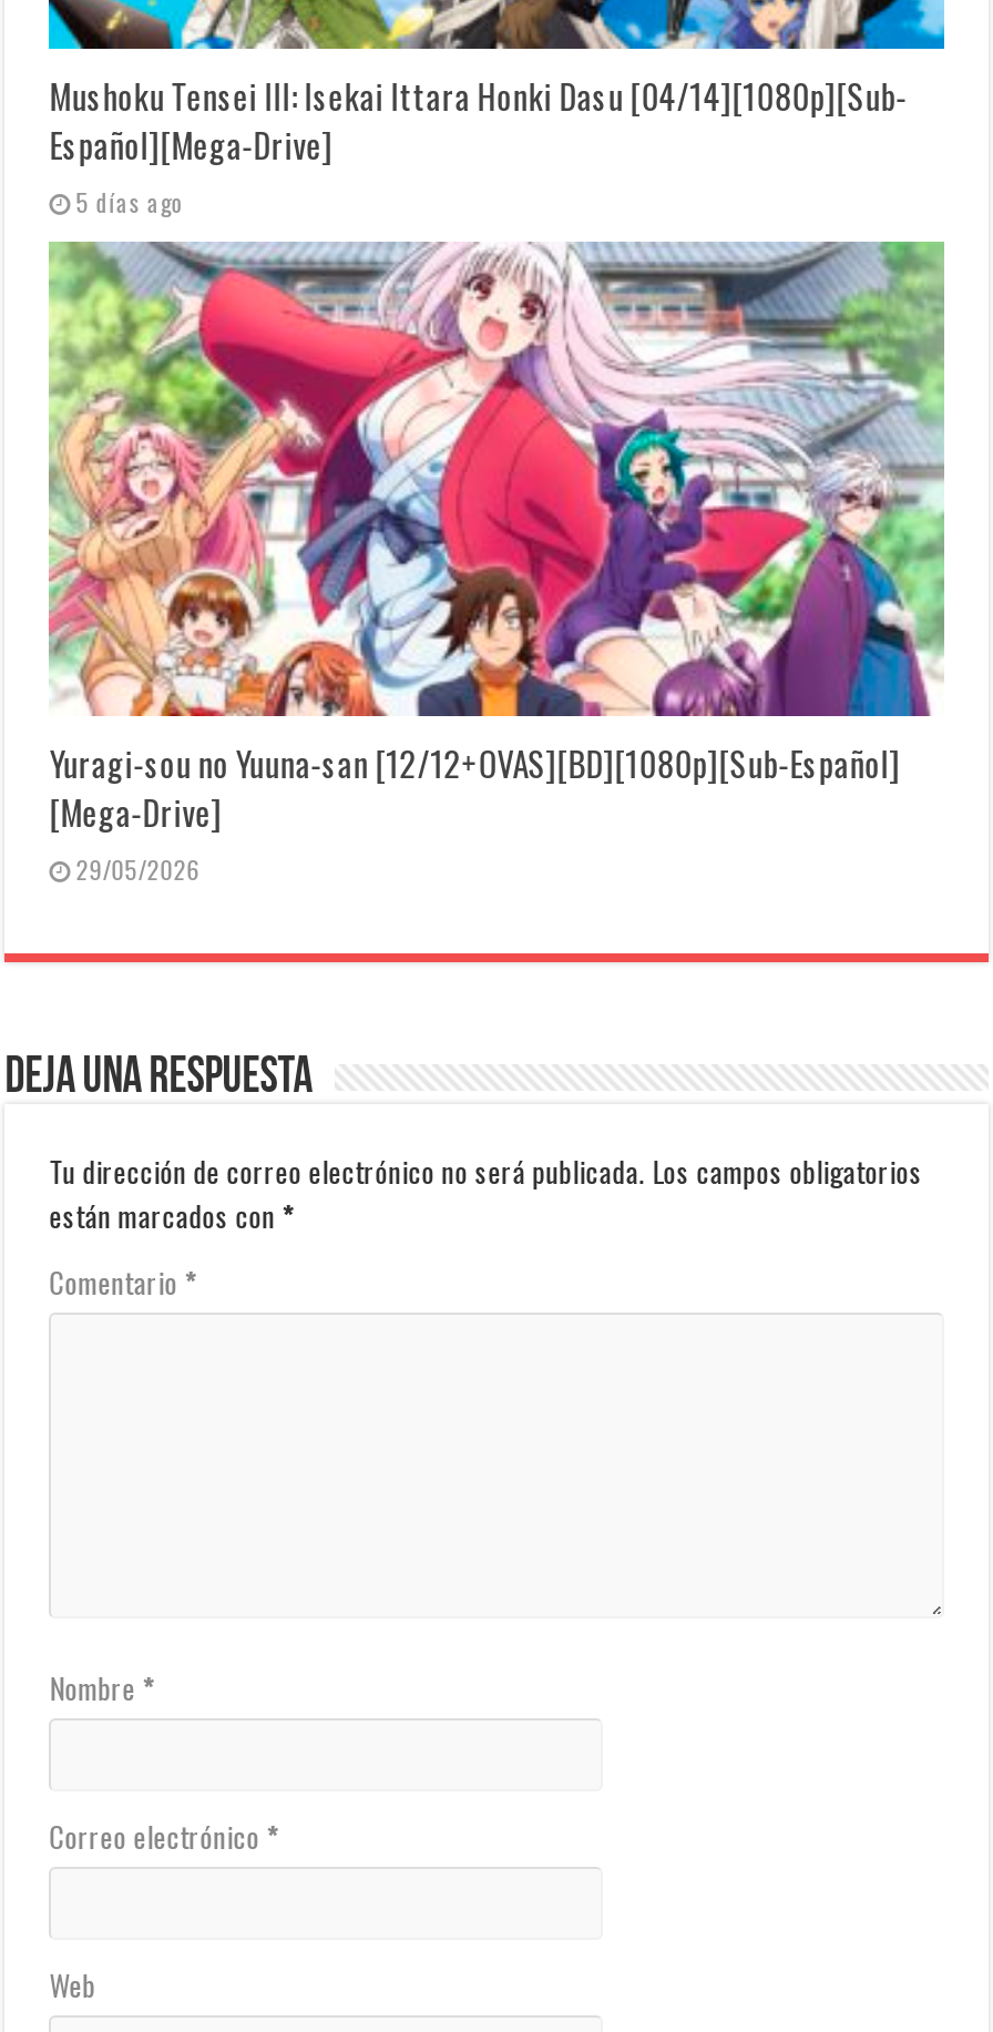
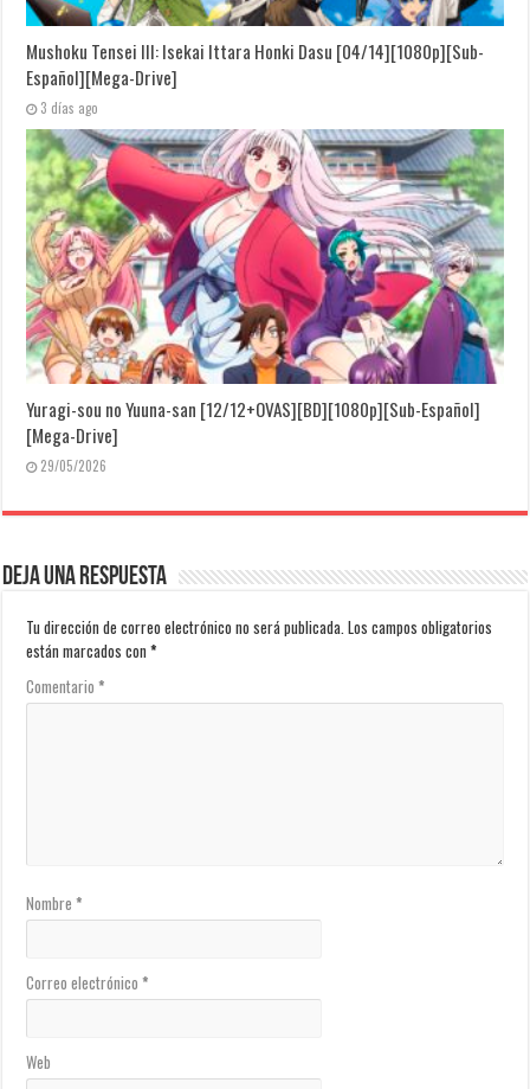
- 5 días ago
+ 3 días ago
